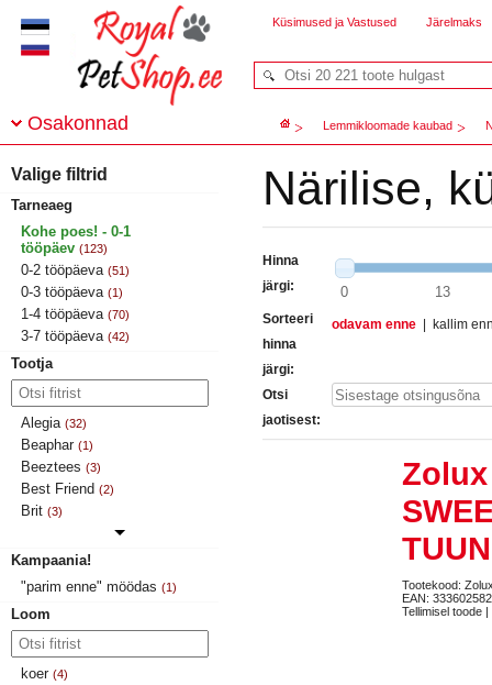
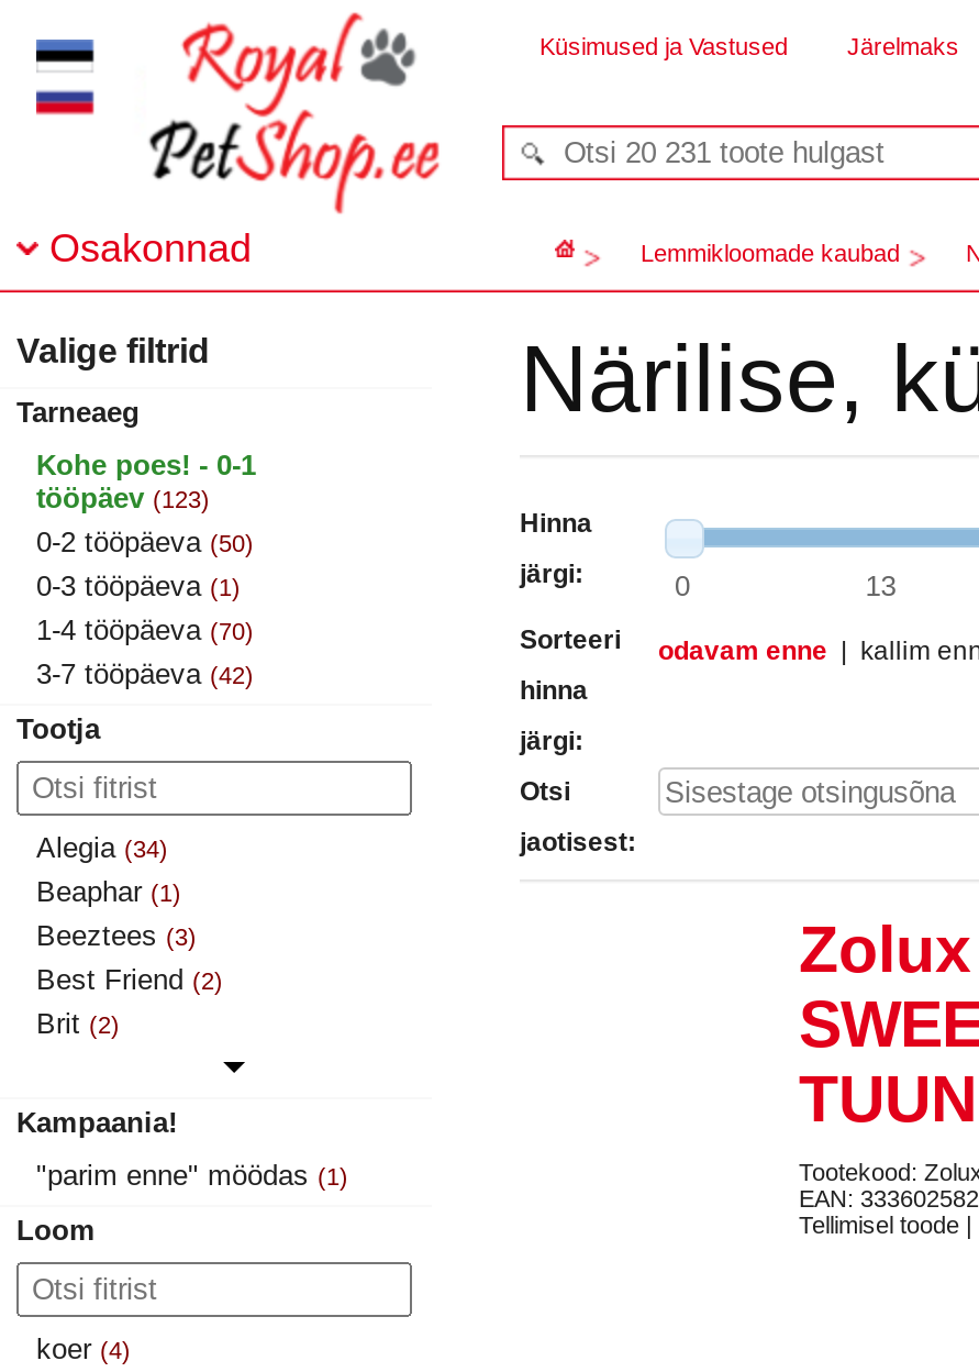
- 0-2 tööpäeva (51)
+ 0-2 tööpäeva (50)

- Alegia (32)
+ Alegia (34)

- Brit (3)
+ Brit (2)
